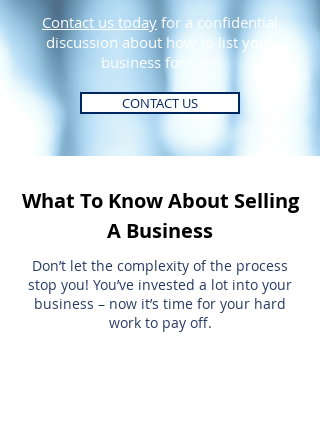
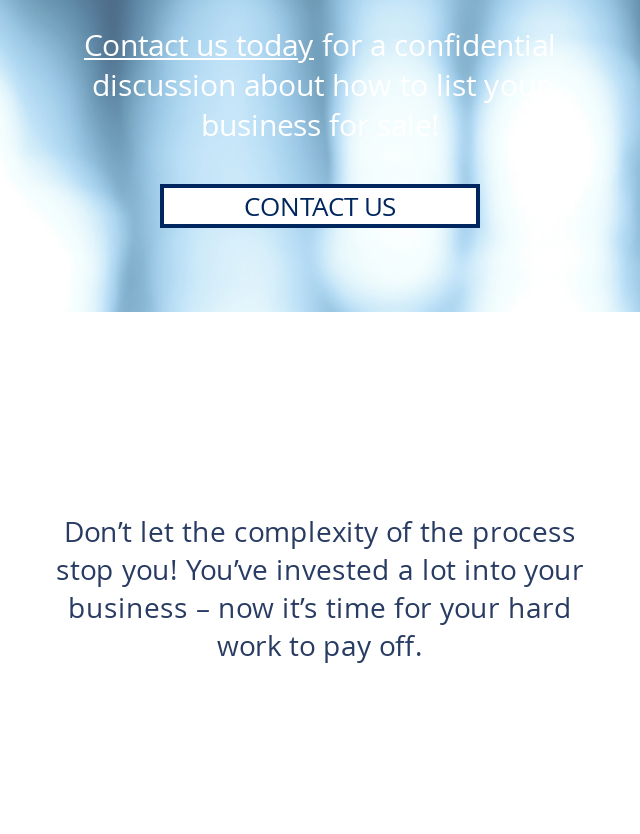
- What To Know About Selling
- A Business
